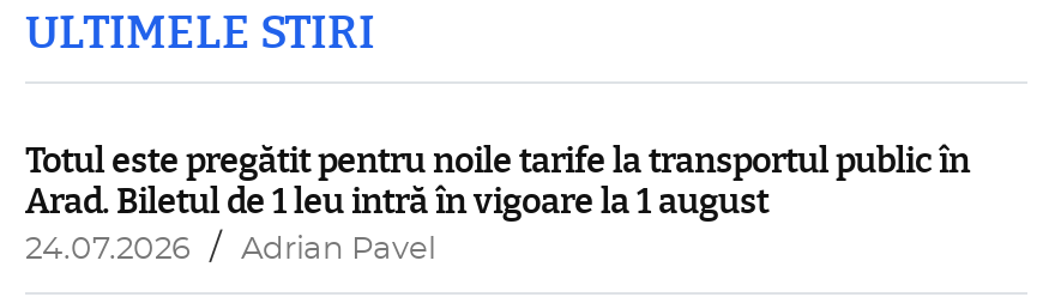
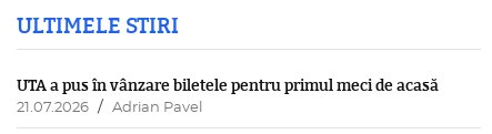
- Totul este pregătit pentru noile tarife la transportul public în
- Arad. Biletul de 1 leu intră în vigoare la 1 august
- 24.07.2026
+ UTA a pus în vânzare biletele pentru primul meci de acasă
+ 21.07.2026
